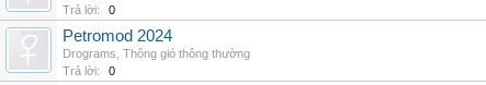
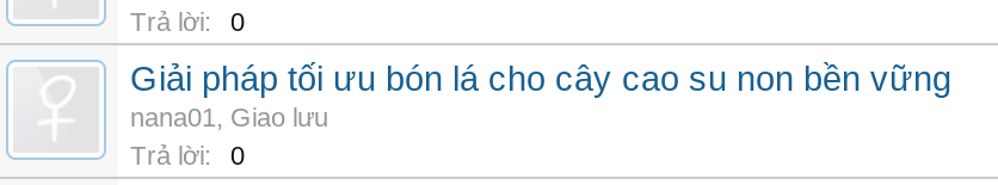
- Petromod 2024
- Drograms, Thông gió thông thường
+ Giải pháp tối ưu bón lá cho cây cao su non bền vững
+ nana01, Giao lưu
